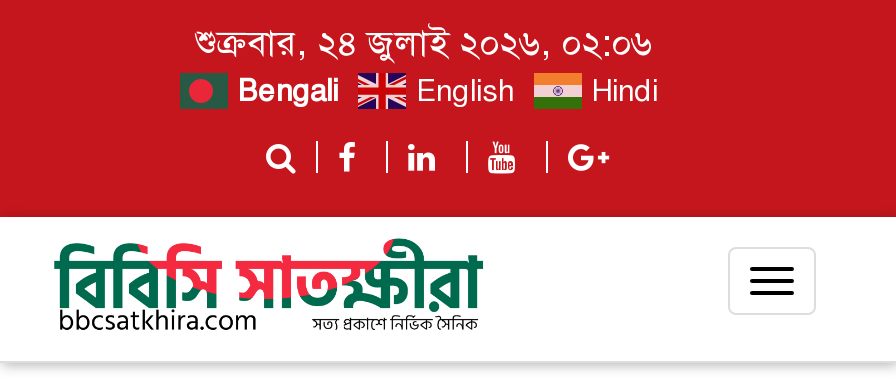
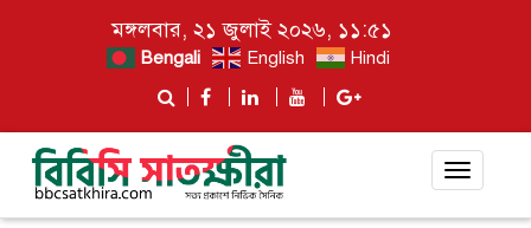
- শুক্রবার, ২৪ জুলাই ২০২৬, ০২:০৬
+ মঙ্গলবার, ২১ জুলাই ২০২৬, ১১:৫১
